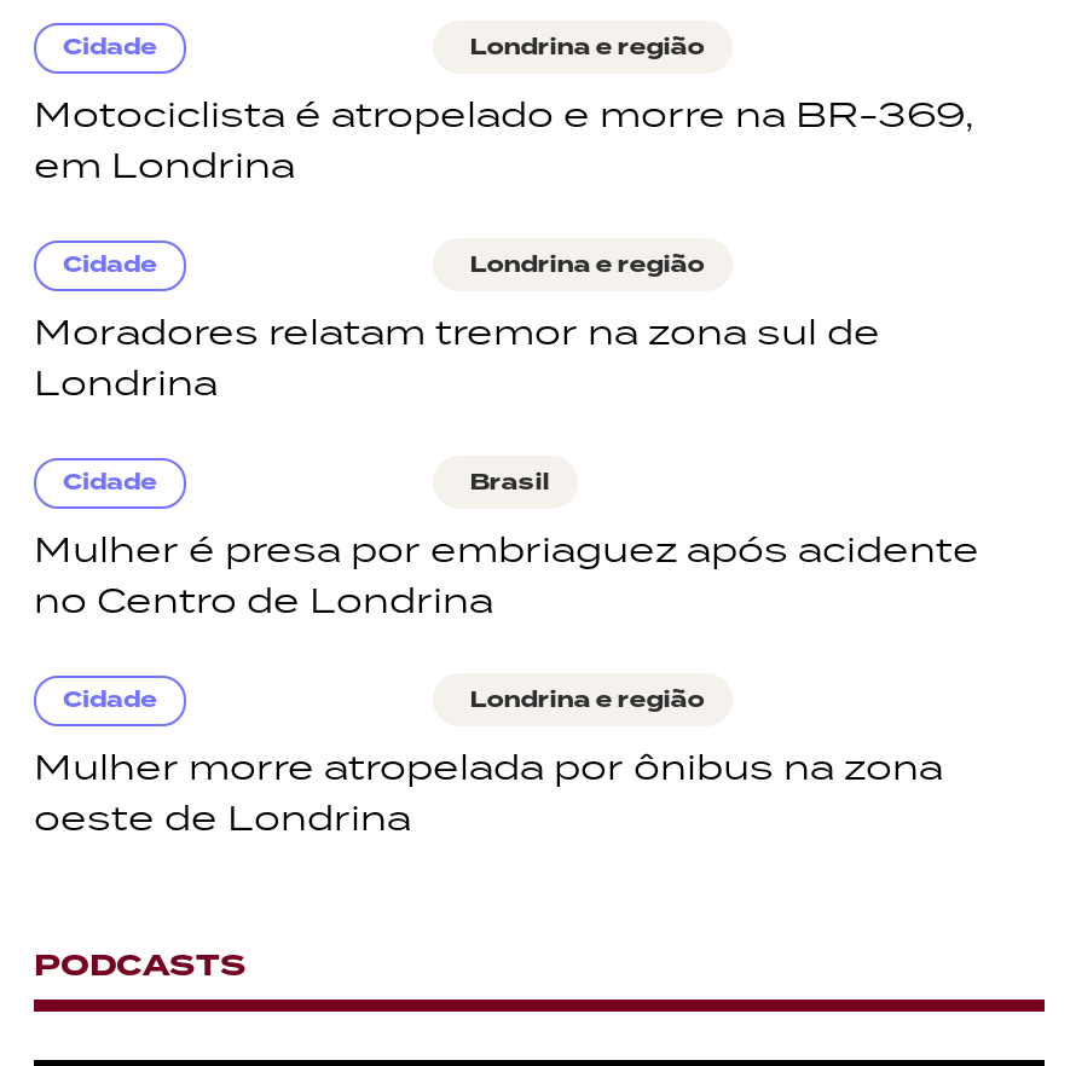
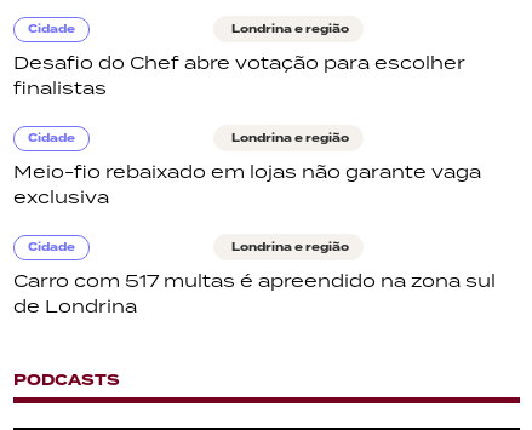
- Motociclista é atropelado e morre na BR-369,
- em Londrina
+ Desafio do Chef abre votação para escolher
+ finalistas

- Moradores relatam tremor na zona sul de
- Londrina
- Cidade
- Brasil
- Mulher é presa por embriaguez após acidente
- no Centro de Londrina
+ Meio-fio rebaixado em lojas não garante vaga
+ exclusiva

- Mulher morre atropelada por ônibus na zona
- oeste de Londrina
+ Carro com 517 multas é apreendido na zona sul
+ de Londrina
